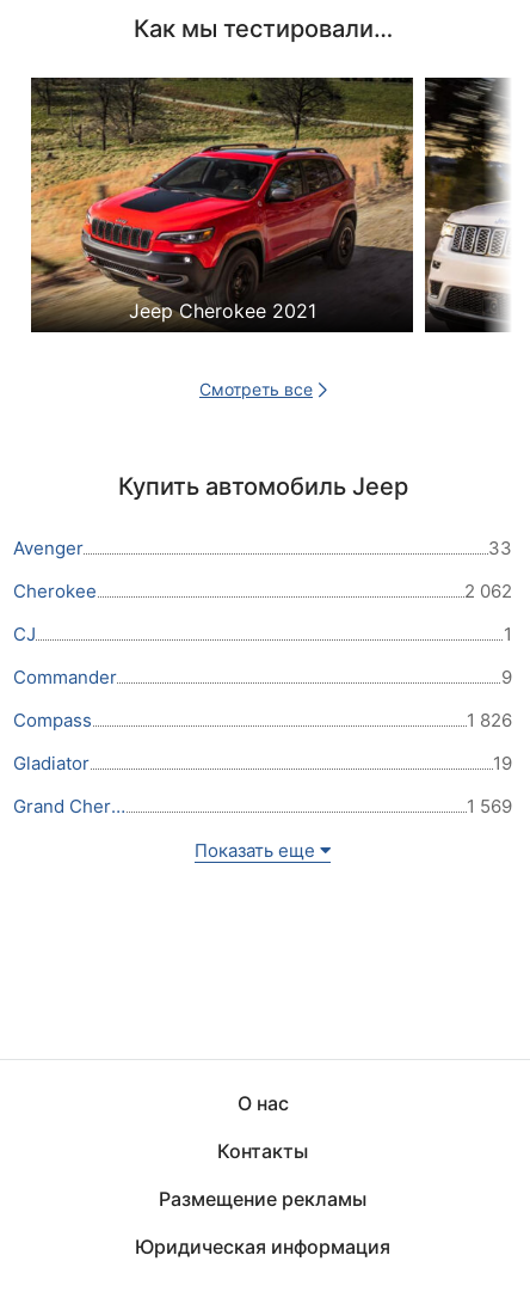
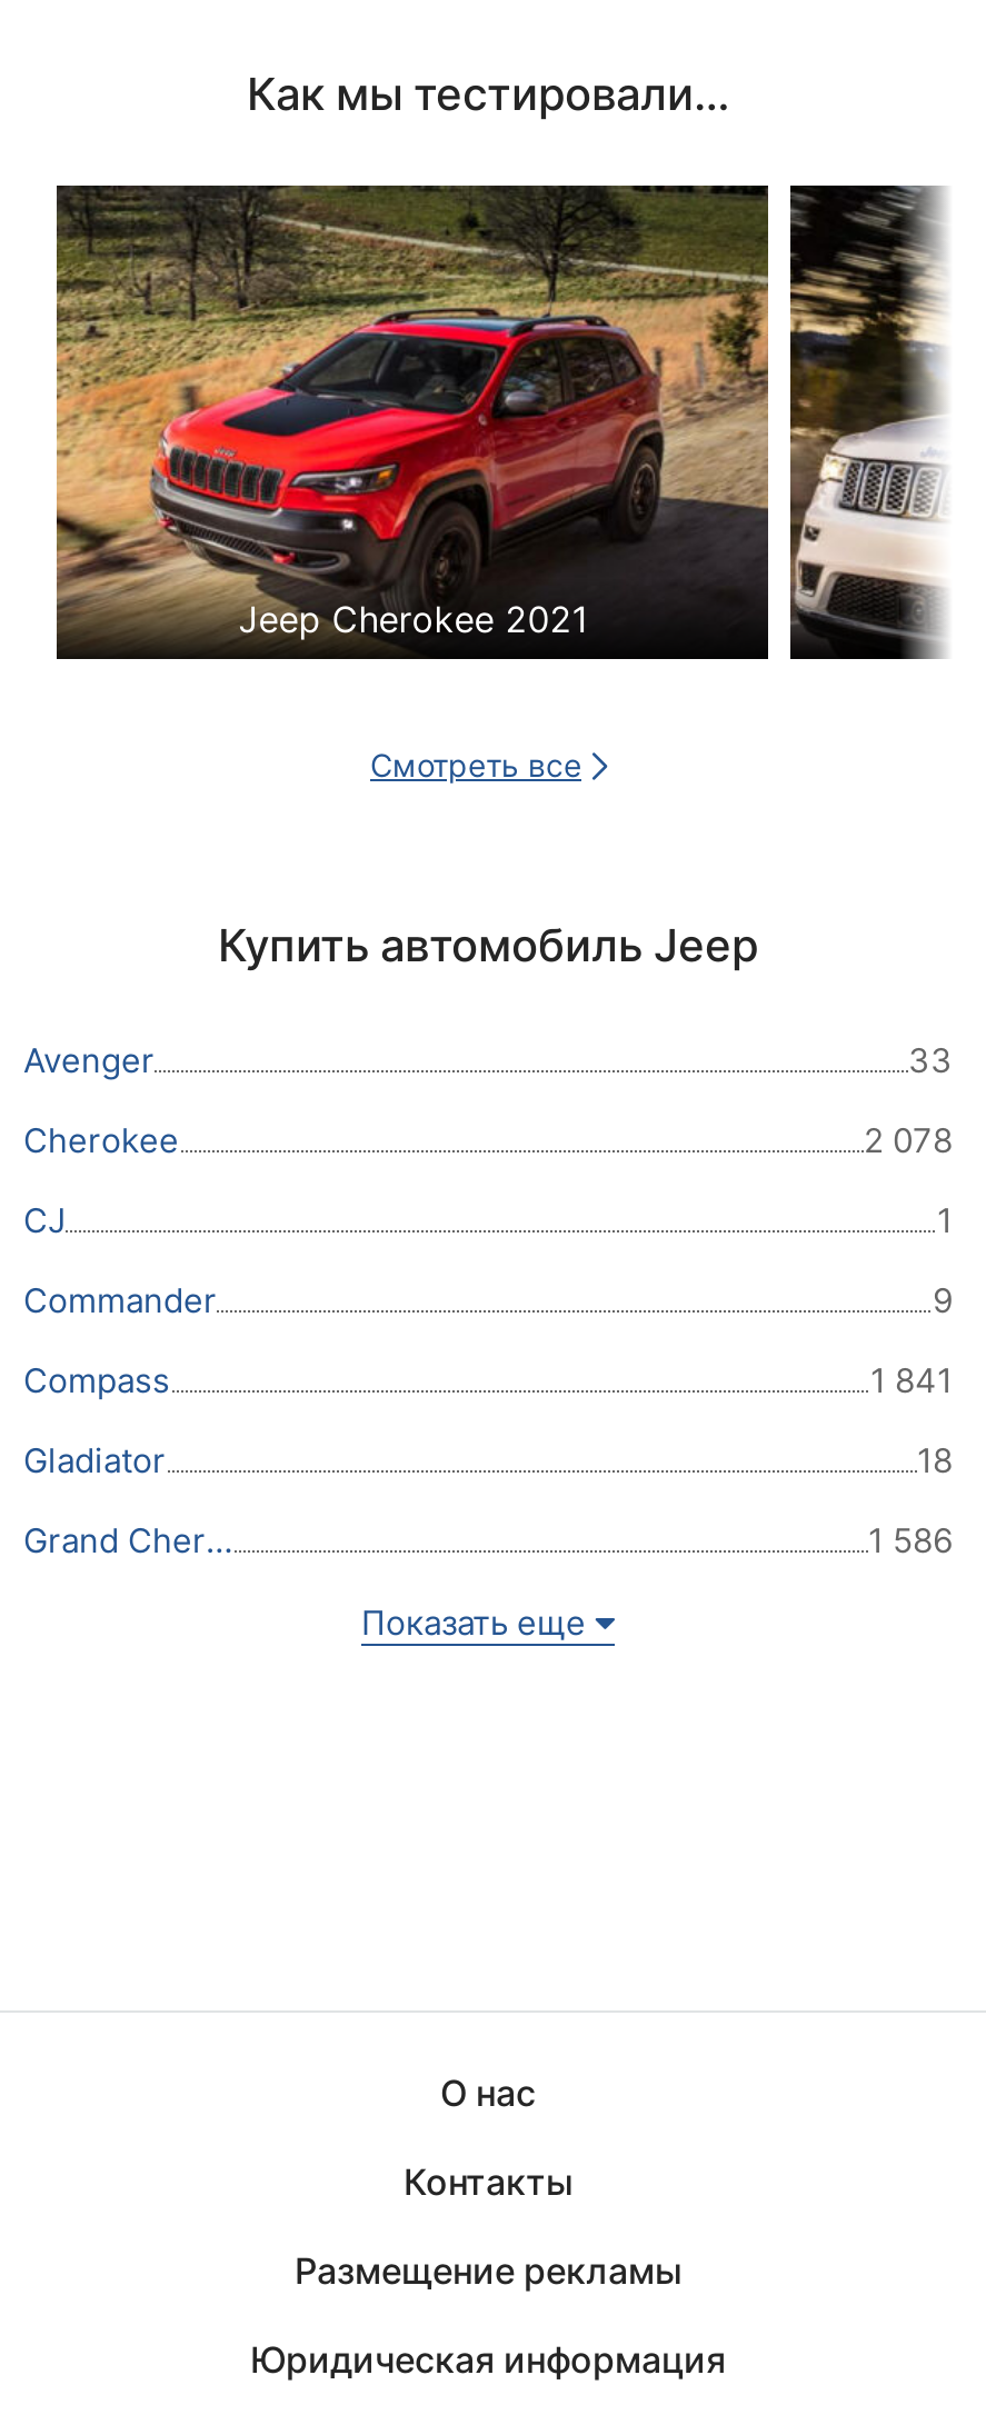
- 2 062
+ 2 078

- 1 826
+ 1 841

- 19
+ 18

- 1 569
+ 1 586
